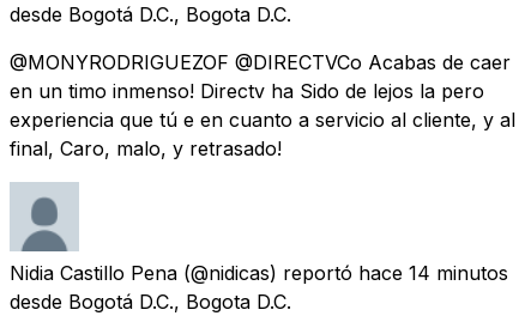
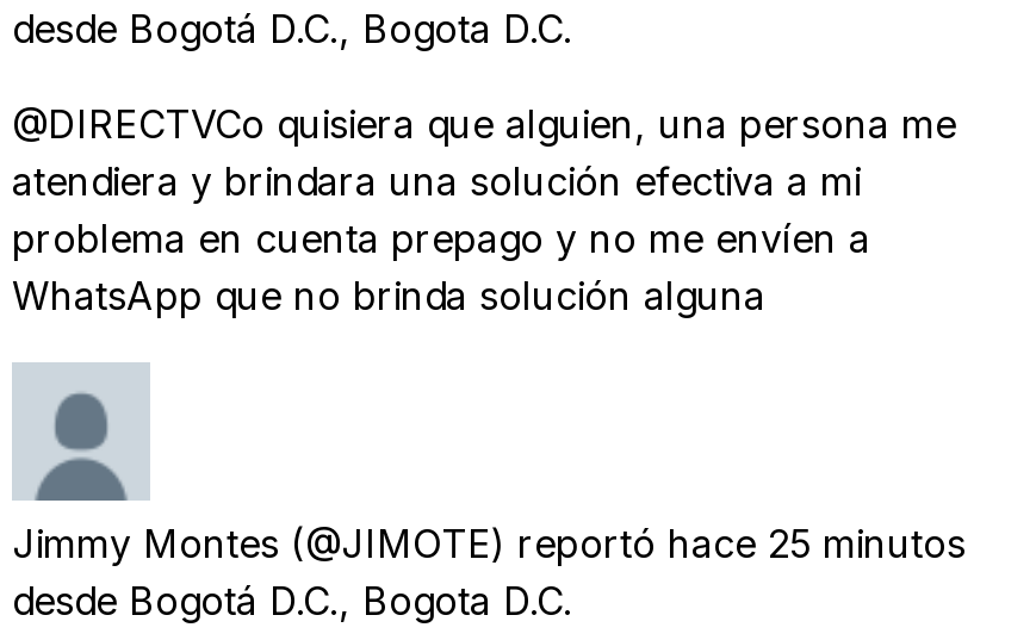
- @MONYRODRIGUEZOF @DIRECTVCo Acabas de caer
- en un timo inmenso! Directv ha Sido de lejos la pero
- experiencia que tú e en cuanto a servicio al cliente, y al
- final, Caro, malo, y retrasado!
+ @DIRECTVCo quisiera que alguien, una persona me
+ atendiera y brindara una solución efectiva a mi
+ problema en cuenta prepago y no me envíen a
+ WhatsApp que no brinda solución alguna

- Nidia Castillo Pena (@nidicas) reportó hace 14 minutos
+ Jimmy Montes (@JIMOTE) reportó hace 25 minutos
